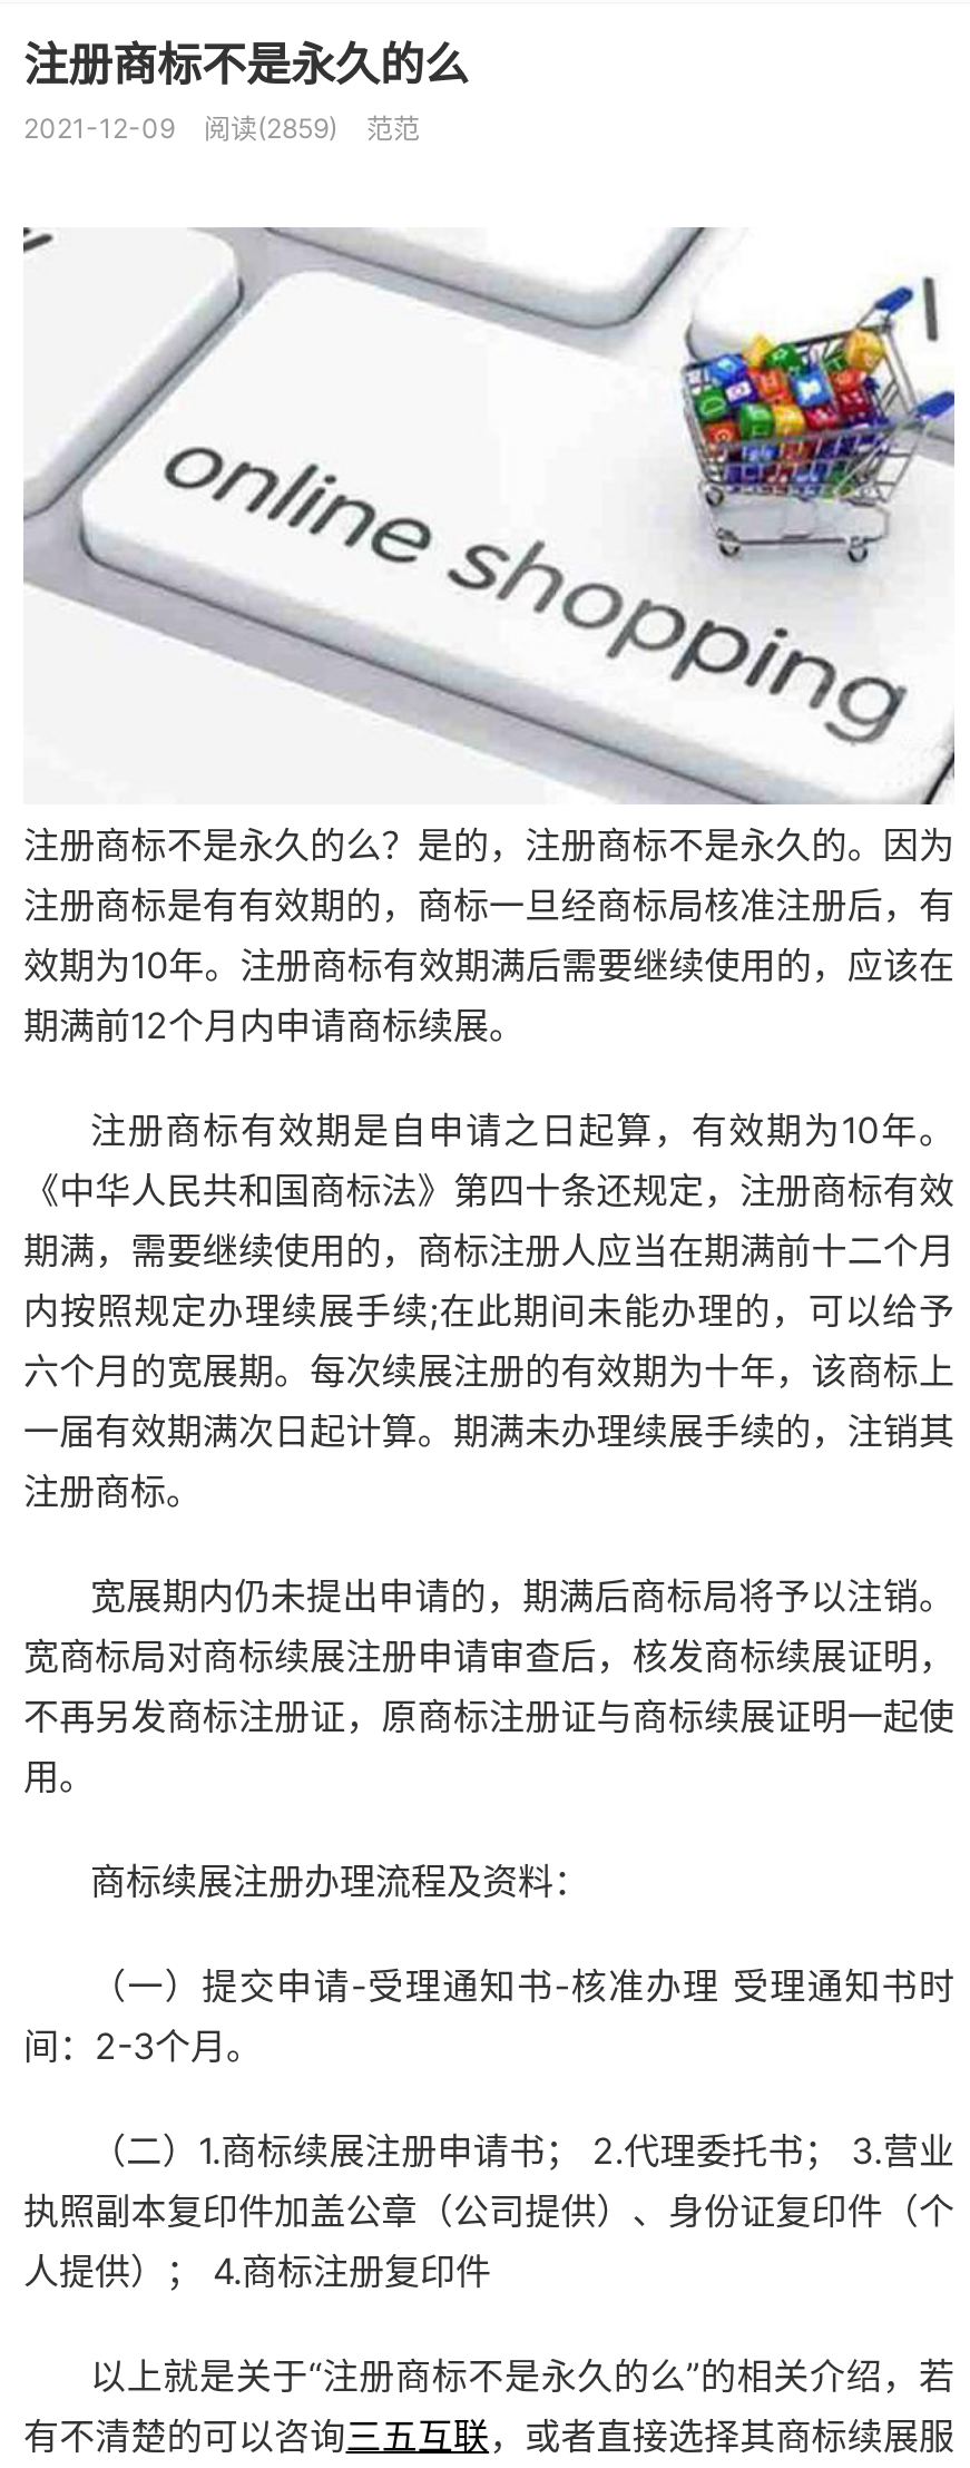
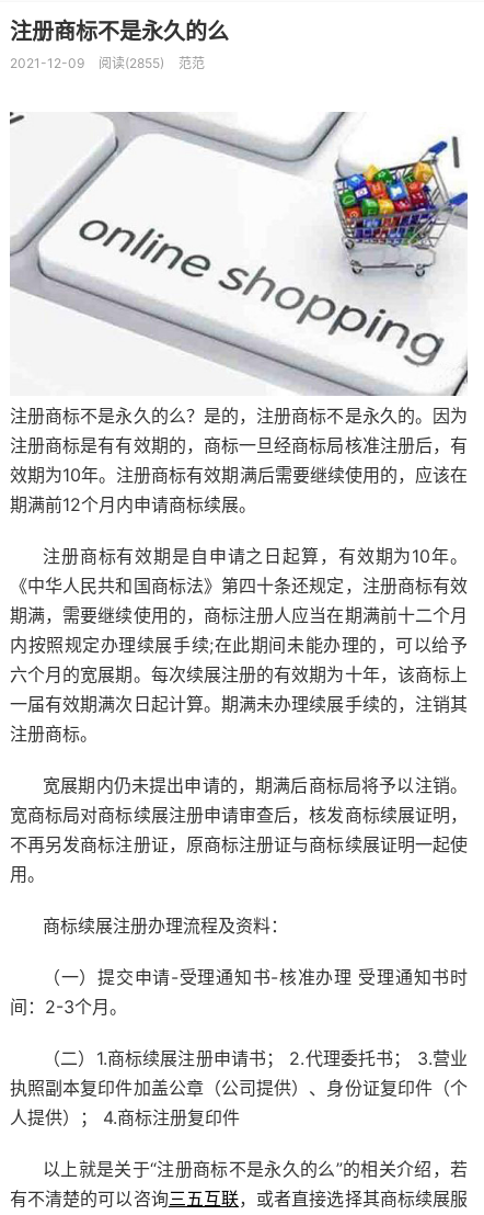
- 阅读(2859)
+ 阅读(2855)
